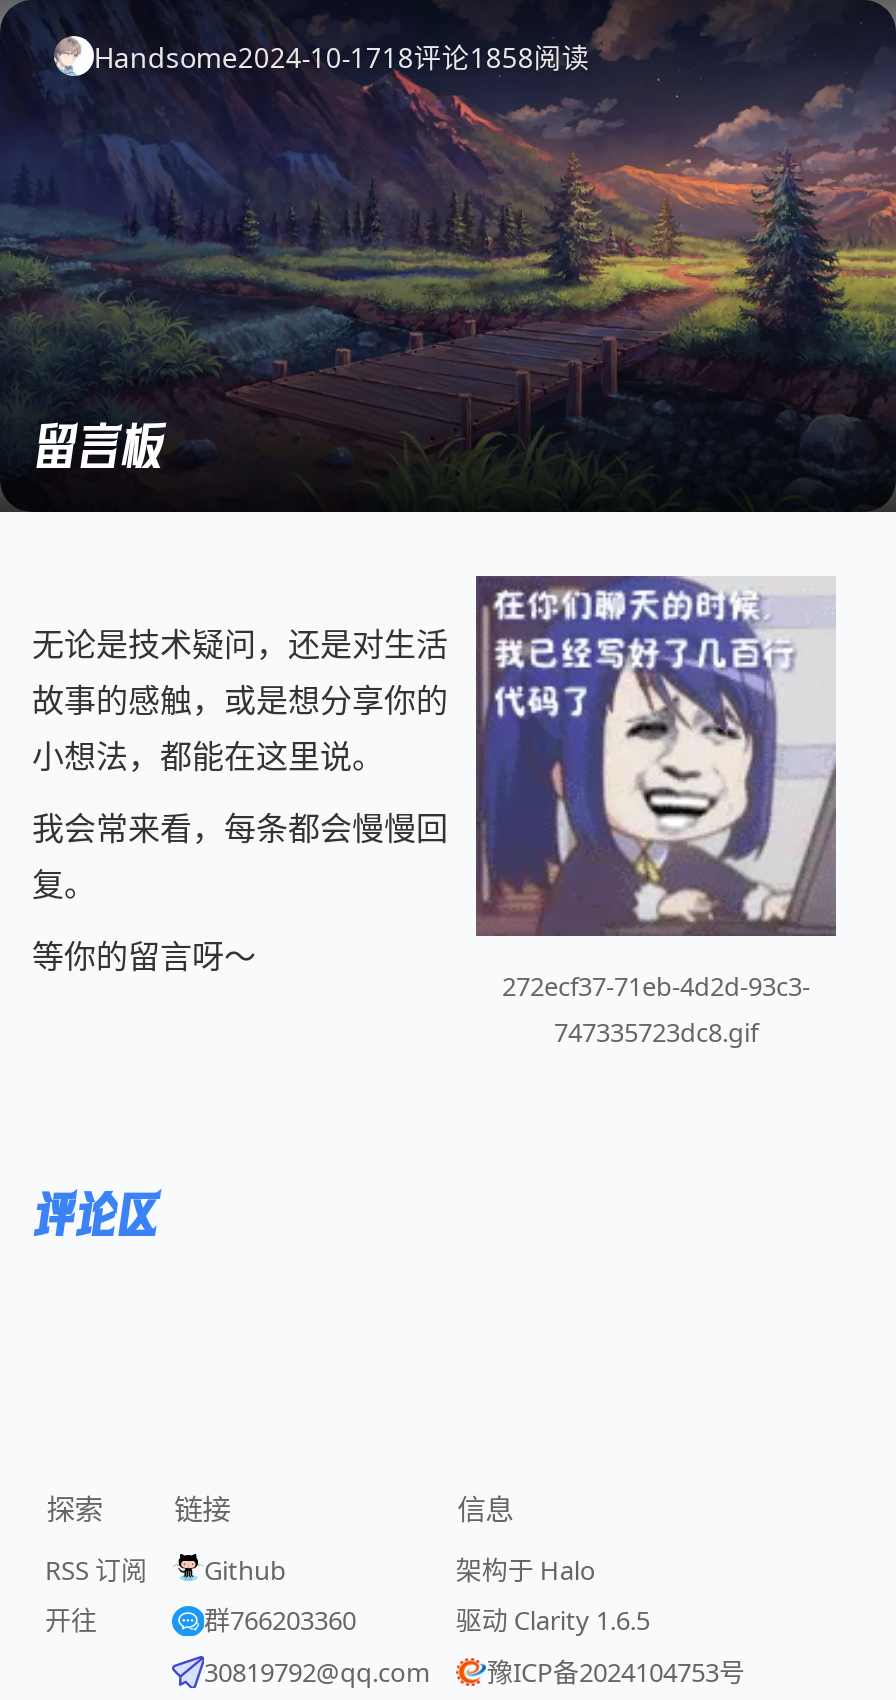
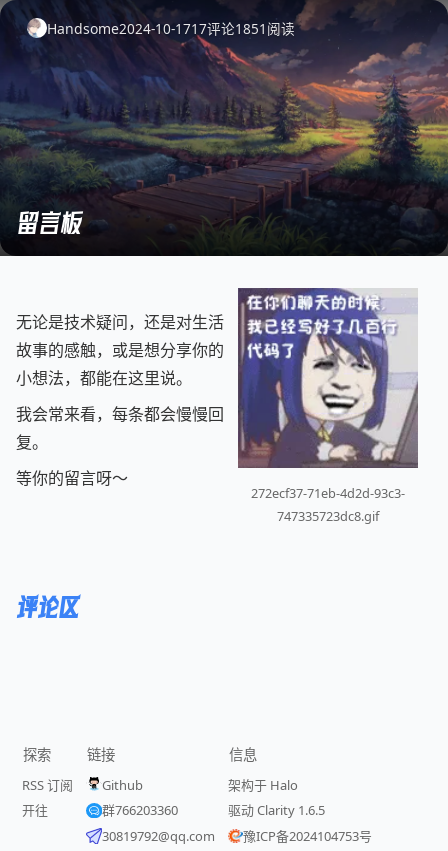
- Handsome2024-10-1718评论1858阅读
+ Handsome2024-10-1717评论1851阅读
